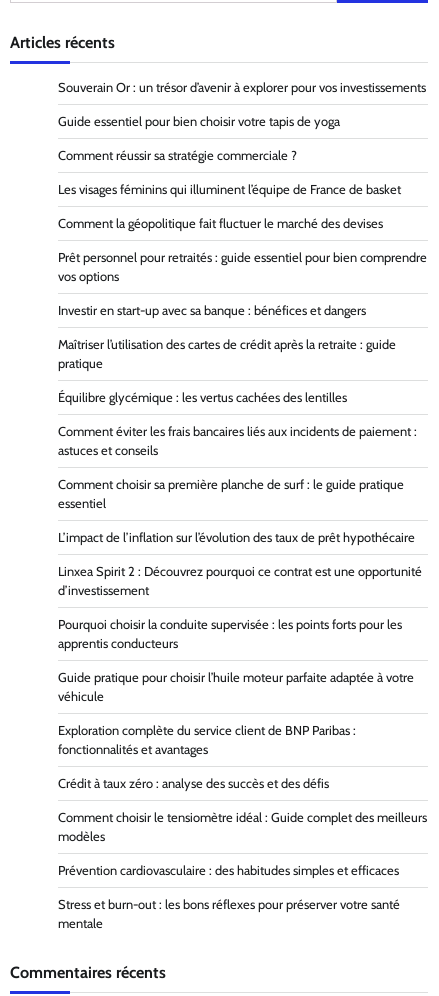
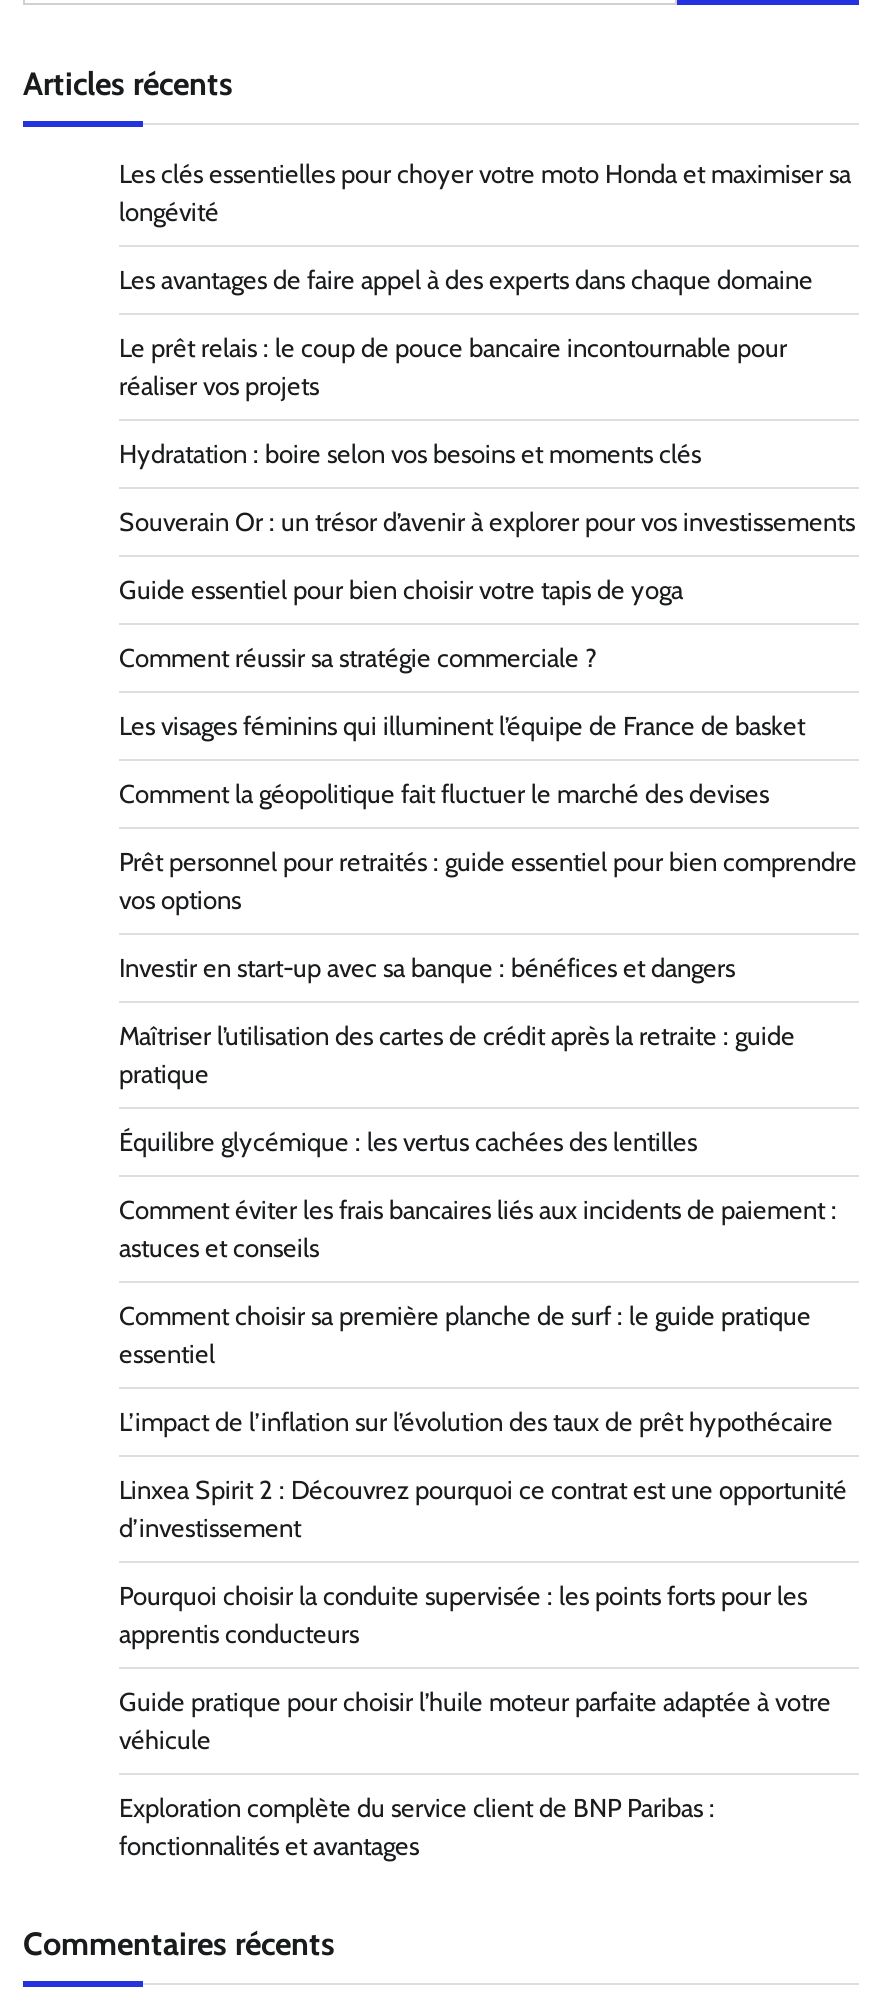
+ Les clés essentielles pour choyer votre moto Honda et maximiser sa
+ longévité
+ Les avantages de faire appel à des experts dans chaque domaine
+ Le prêt relais : le coup de pouce bancaire incontournable pour
+ réaliser vos projets
+ Hydratation : boire selon vos besoins et moments clés

moved down: Souverain Or : un trésor d’avenir à explorer pour vos investissements | Guide essentiel pour bien choisir votre tapis de yoga | Comment réussir sa stratégie commerciale ? | ... | Exploration complète du service client de BNP Paribas : | fonctionnalités et avantages

- Crédit à taux zéro : analyse des succès et des défis
- Comment choisir le tensiomètre idéal : Guide complet des meilleurs
- modèles
- Prévention cardiovasculaire : des habitudes simples et efficaces
- Stress et burn-out : les bons réflexes pour préserver votre santé
- mentale
